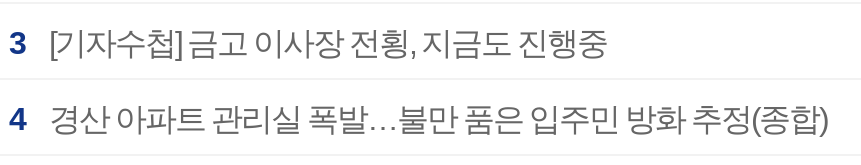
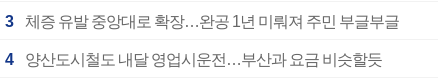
- [기자수첩] 금고 이사장 전횡, 지금도 진행중
+ 체증 유발 중앙대로 확장…완공 1년 미뤄져 주민 부글부글

- 경산 아파트 관리실 폭발…불만 품은 입주민 방화 추정(종합)
+ 양산도시철도 내달 영업시운전…부산과 요금 비슷할듯
